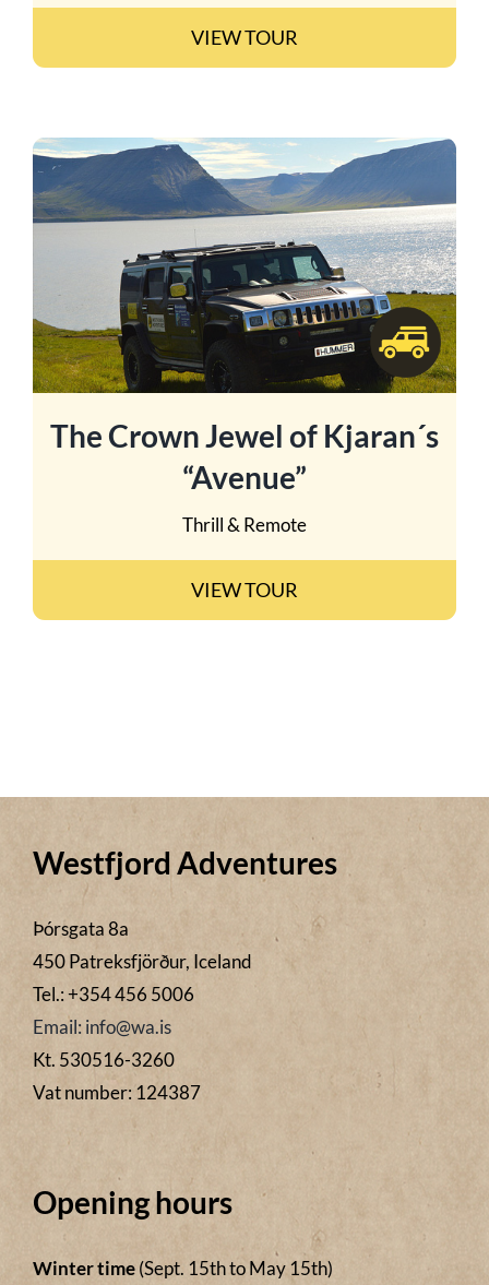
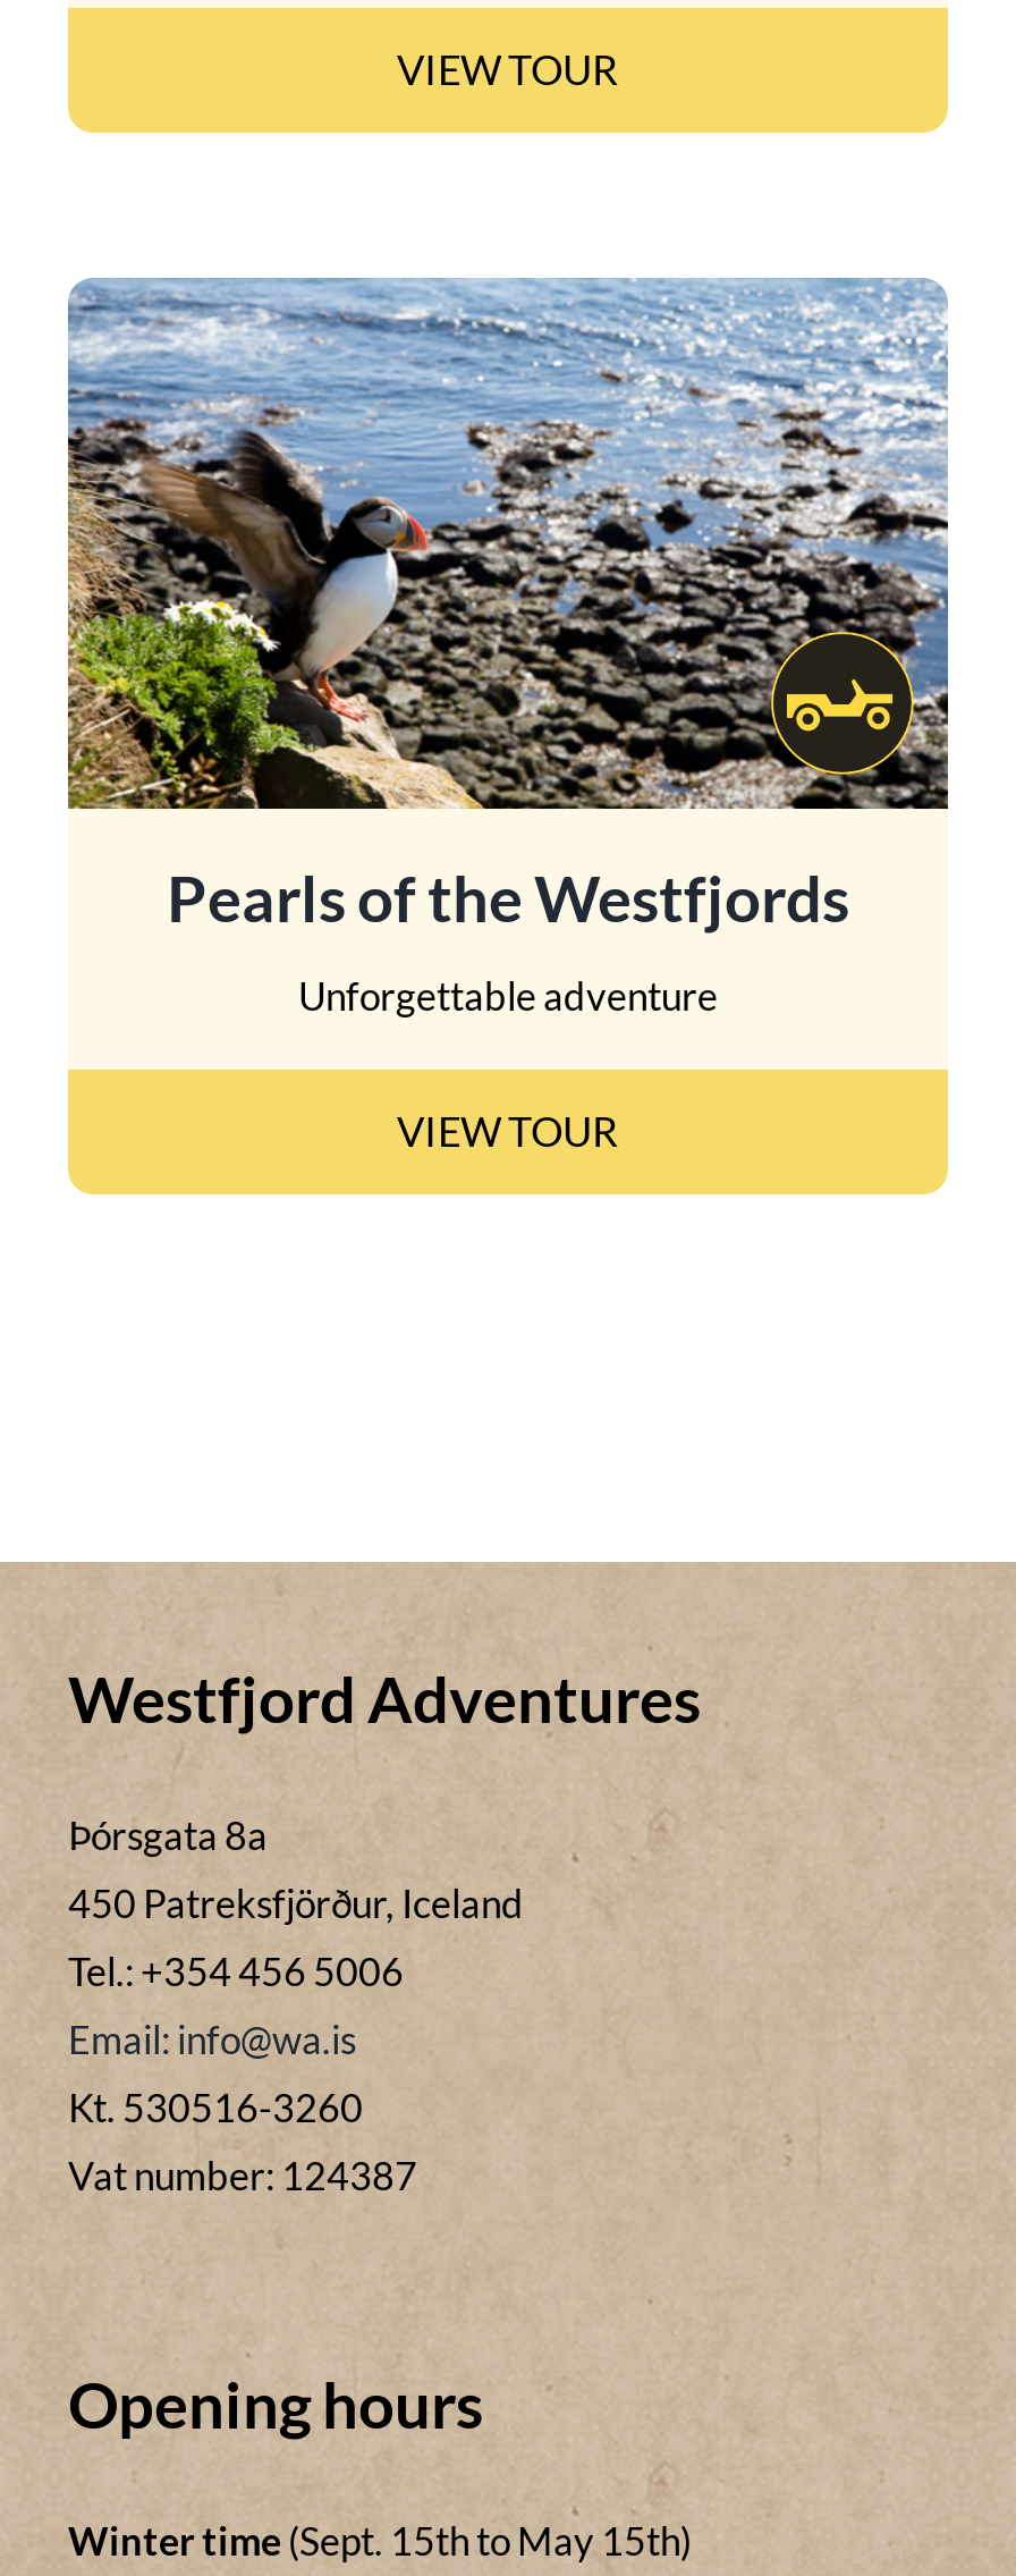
- [image]
- The Crown Jewel of Kjaran´s
- “Avenue”
+ [image]
+ Pearls of the Westfjords

- Thrill & Remote
+ Unforgettable adventure
